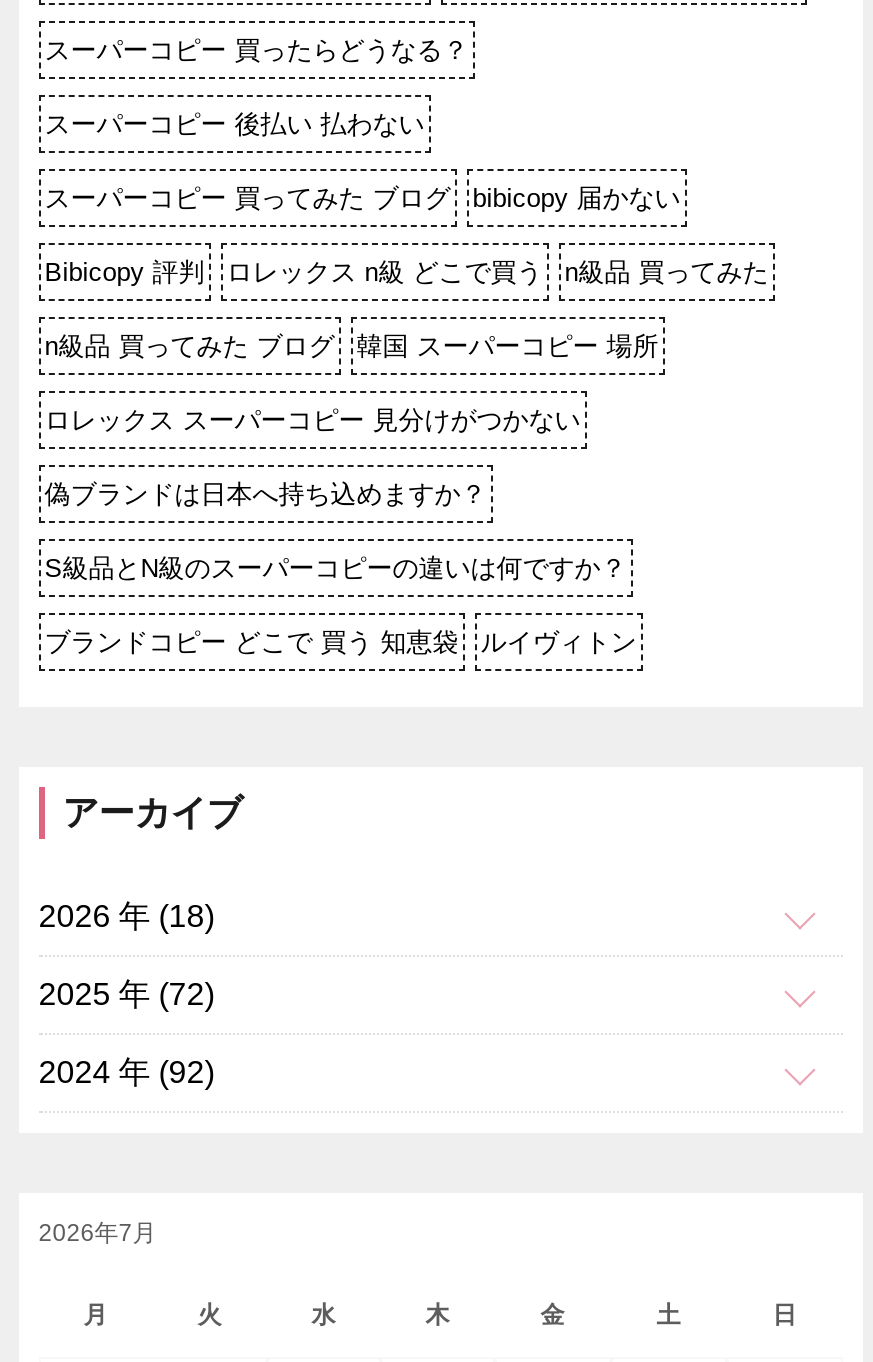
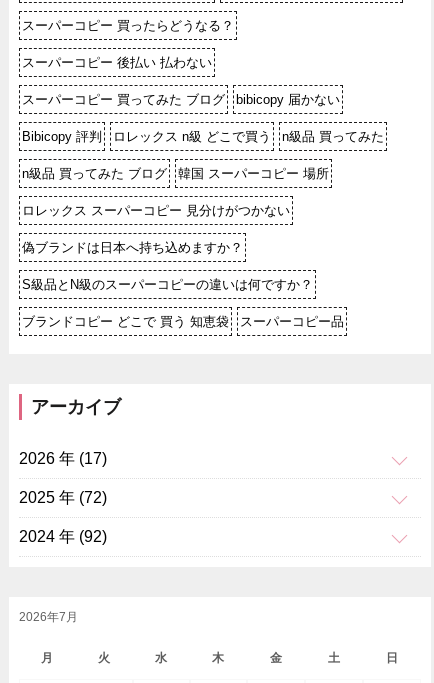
- ルイヴィトン
+ スーパーコピー品

- 2026 年 (18)
+ 2026 年 (17)
